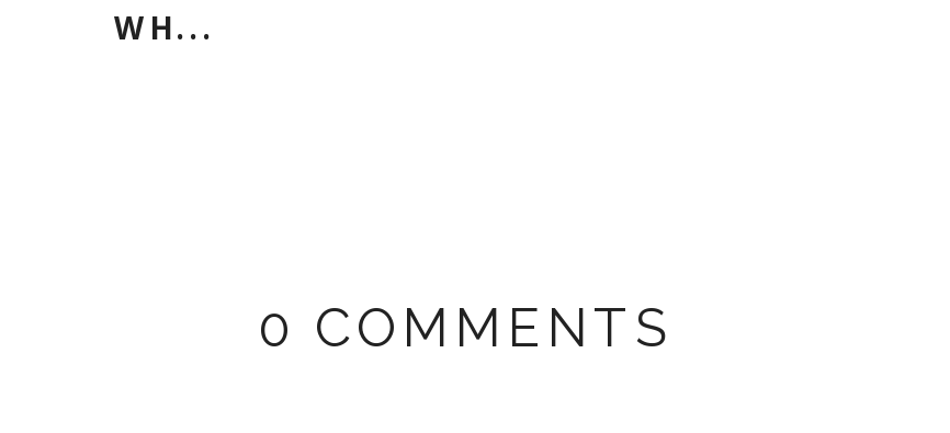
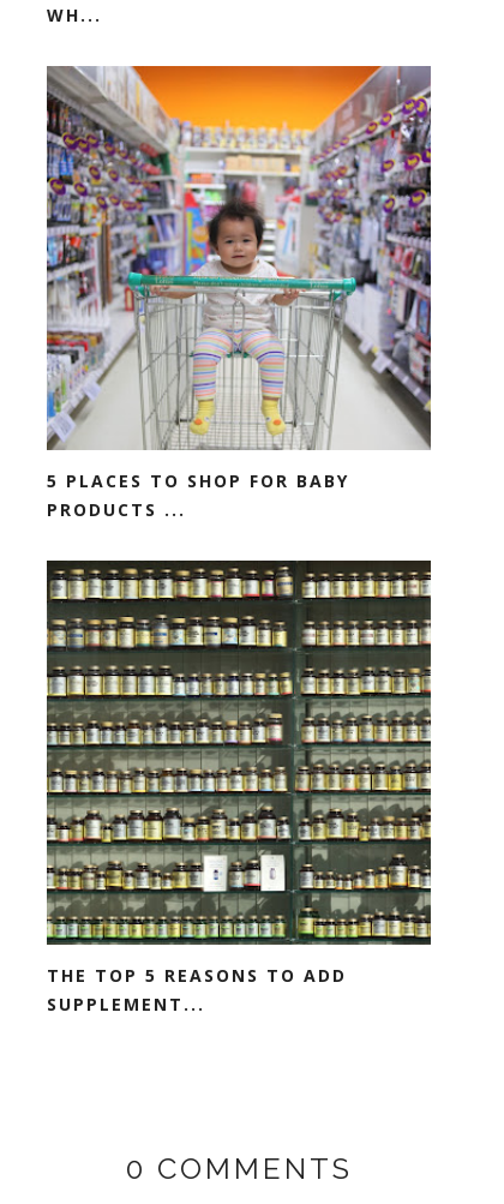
+ [image]
+ 5 PLACES TO SHOP FOR BABY
+ PRODUCTS ...

+ [image]
+ THE TOP 5 REASONS TO ADD
+ SUPPLEMENT...
